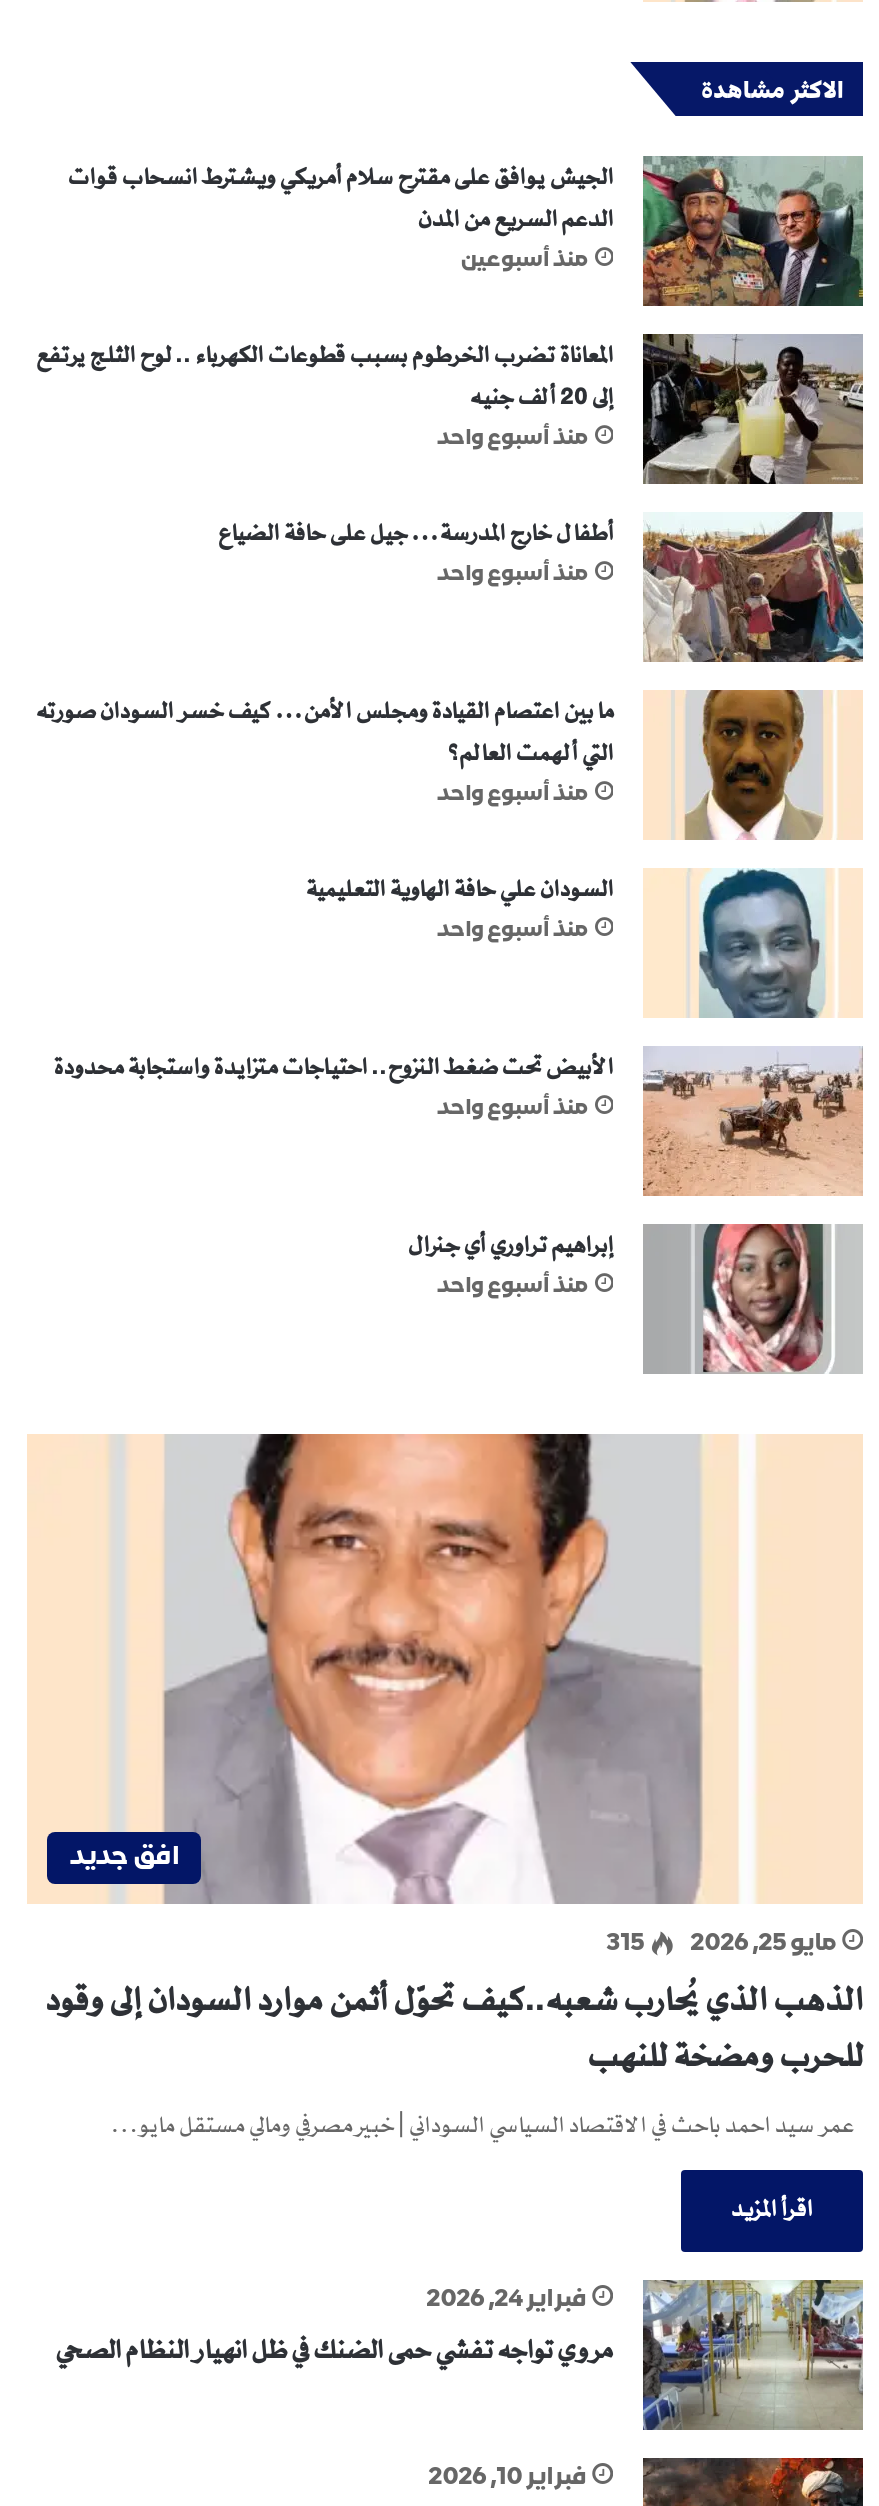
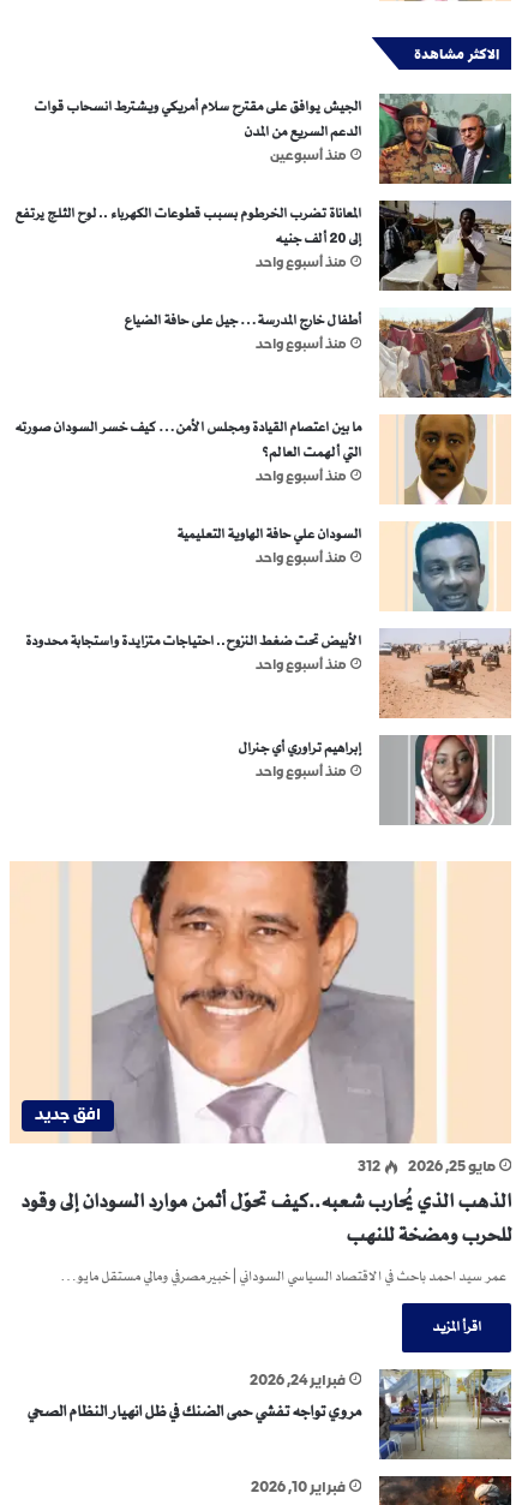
- 315
+ 312
